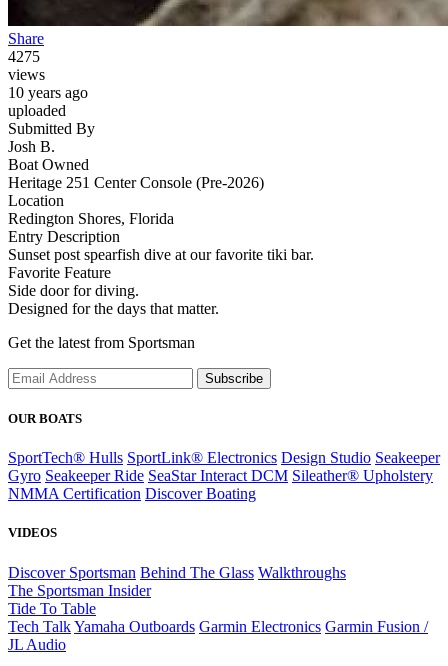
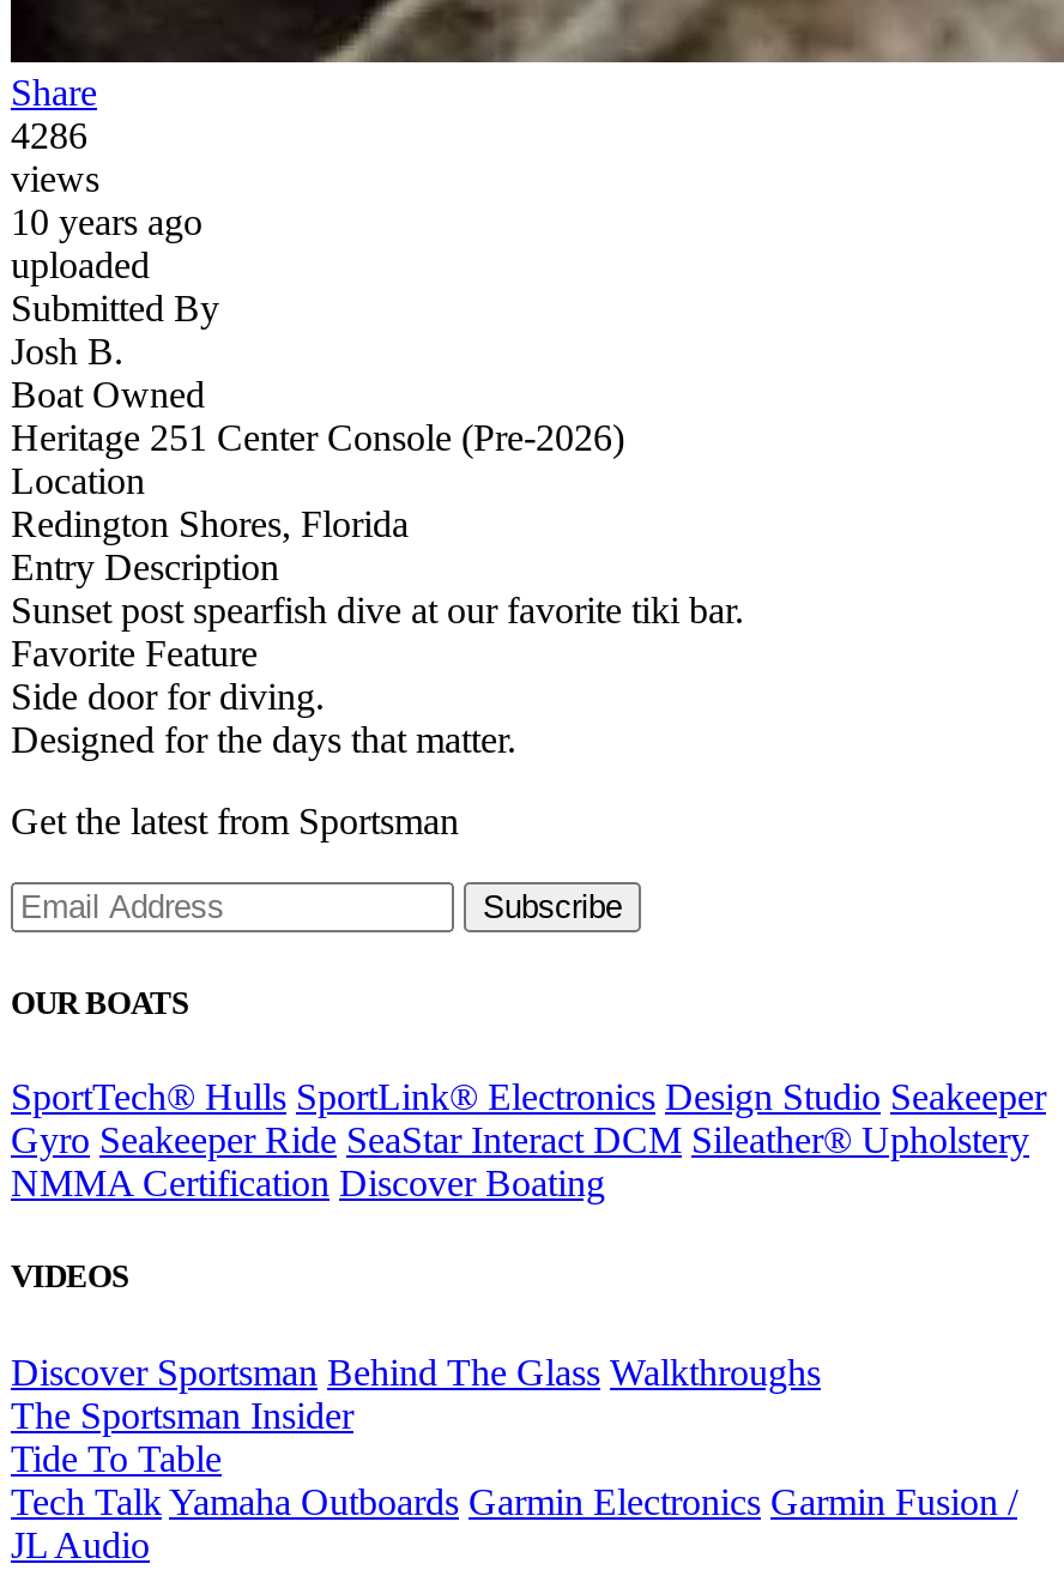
- 4275
+ 4286
